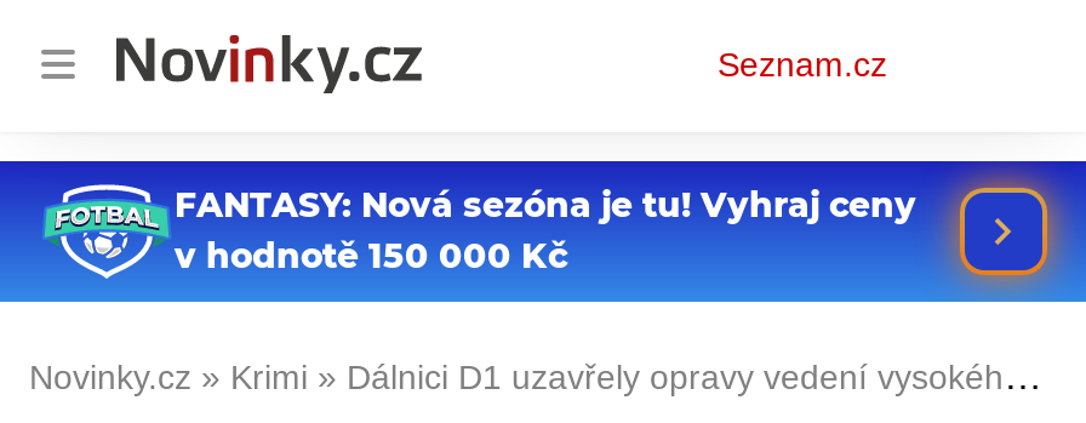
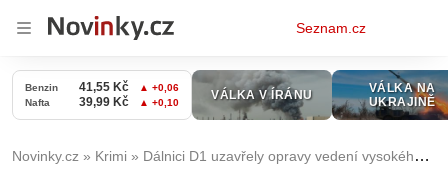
- [image]
+ [image]
